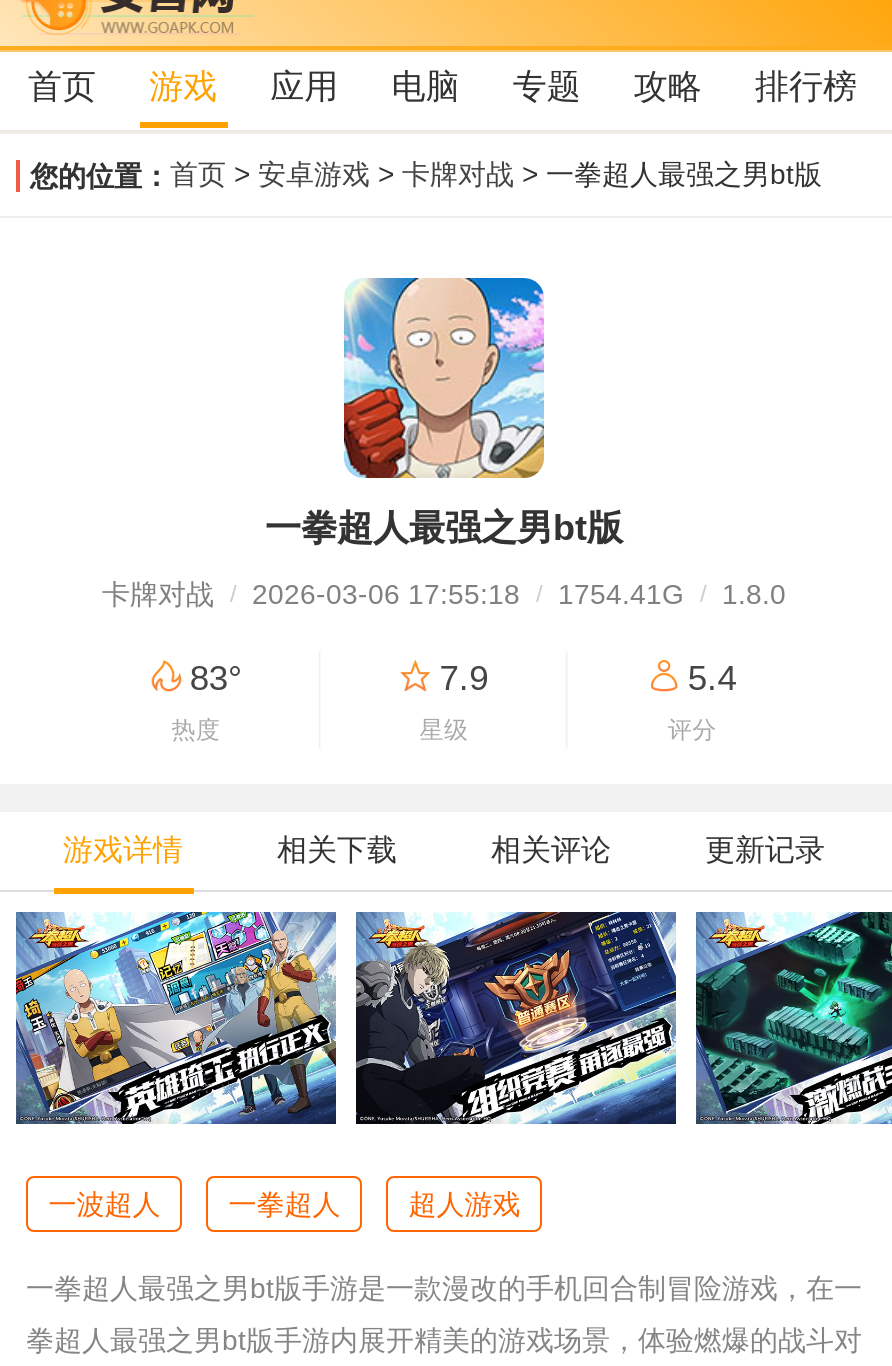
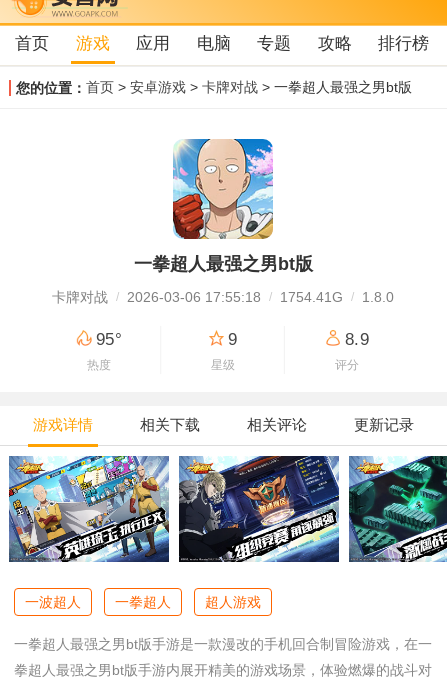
- 83°
+ 95°

- 7.9
+ 9

- 5.4
+ 8.9
